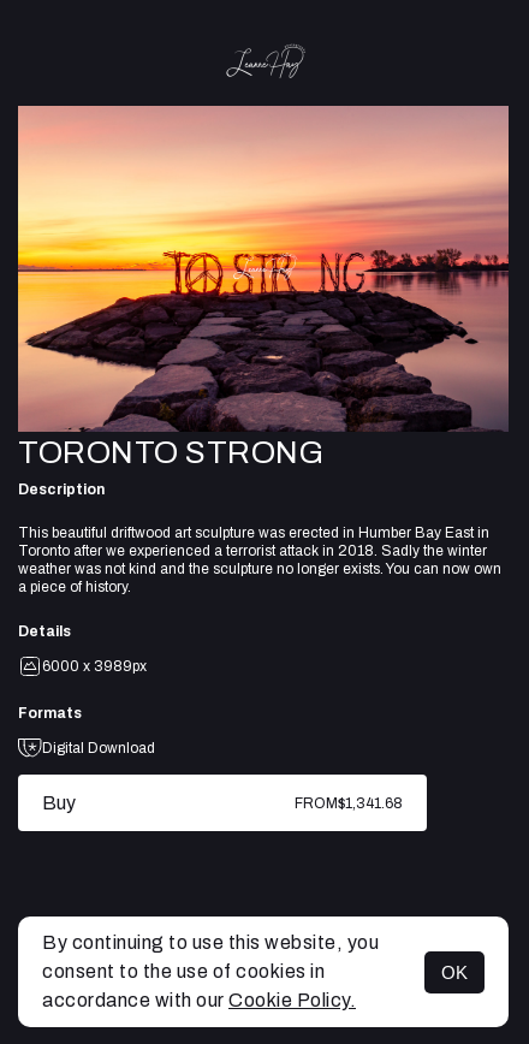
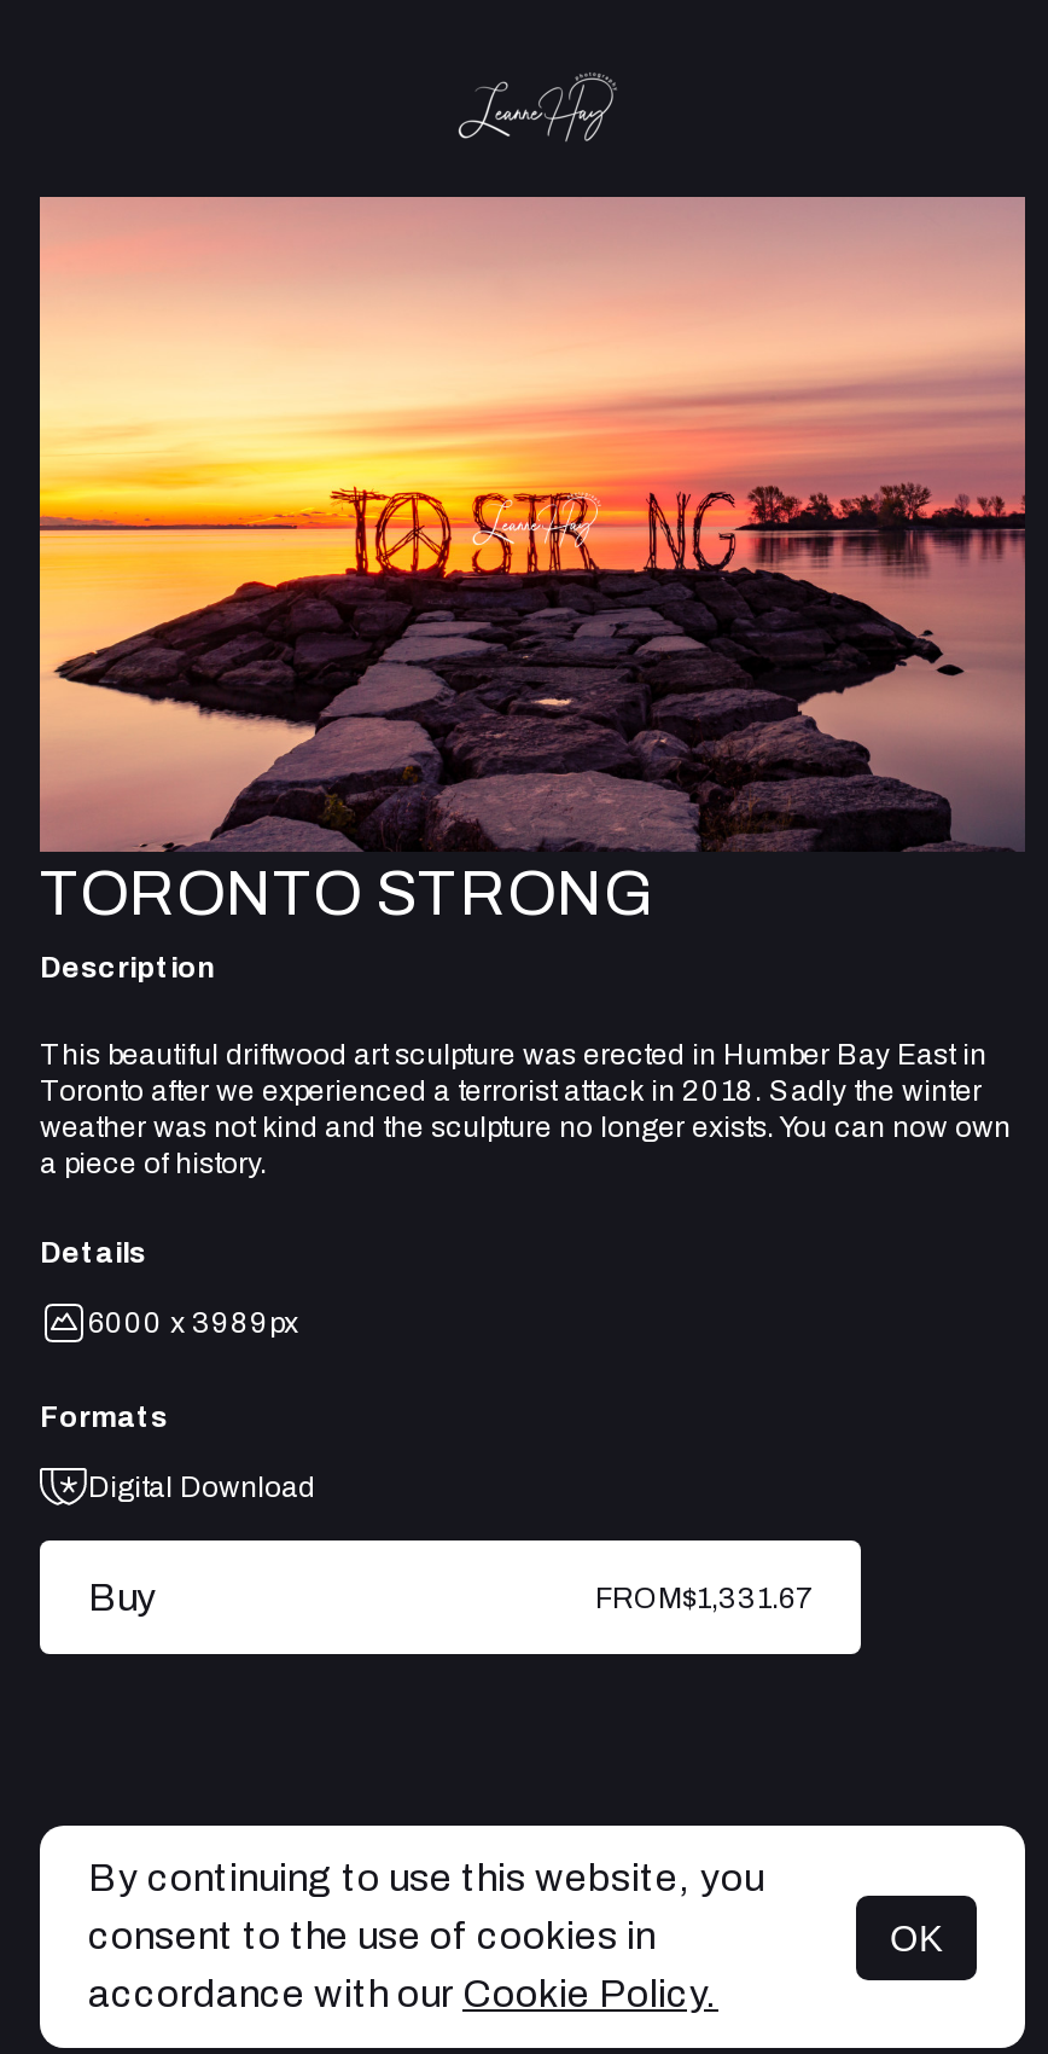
- FROM$1,341.68
+ FROM$1,331.67
